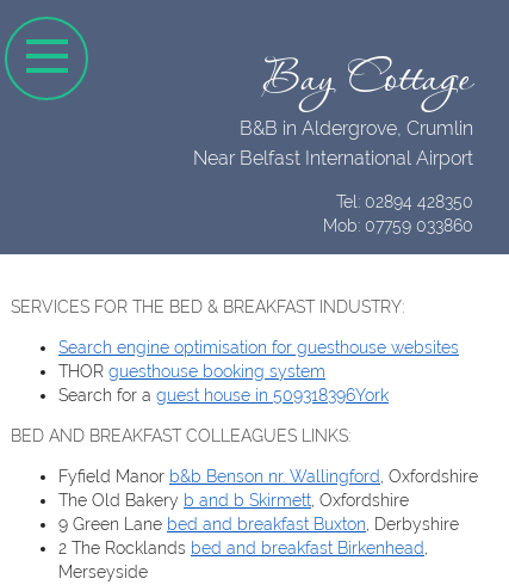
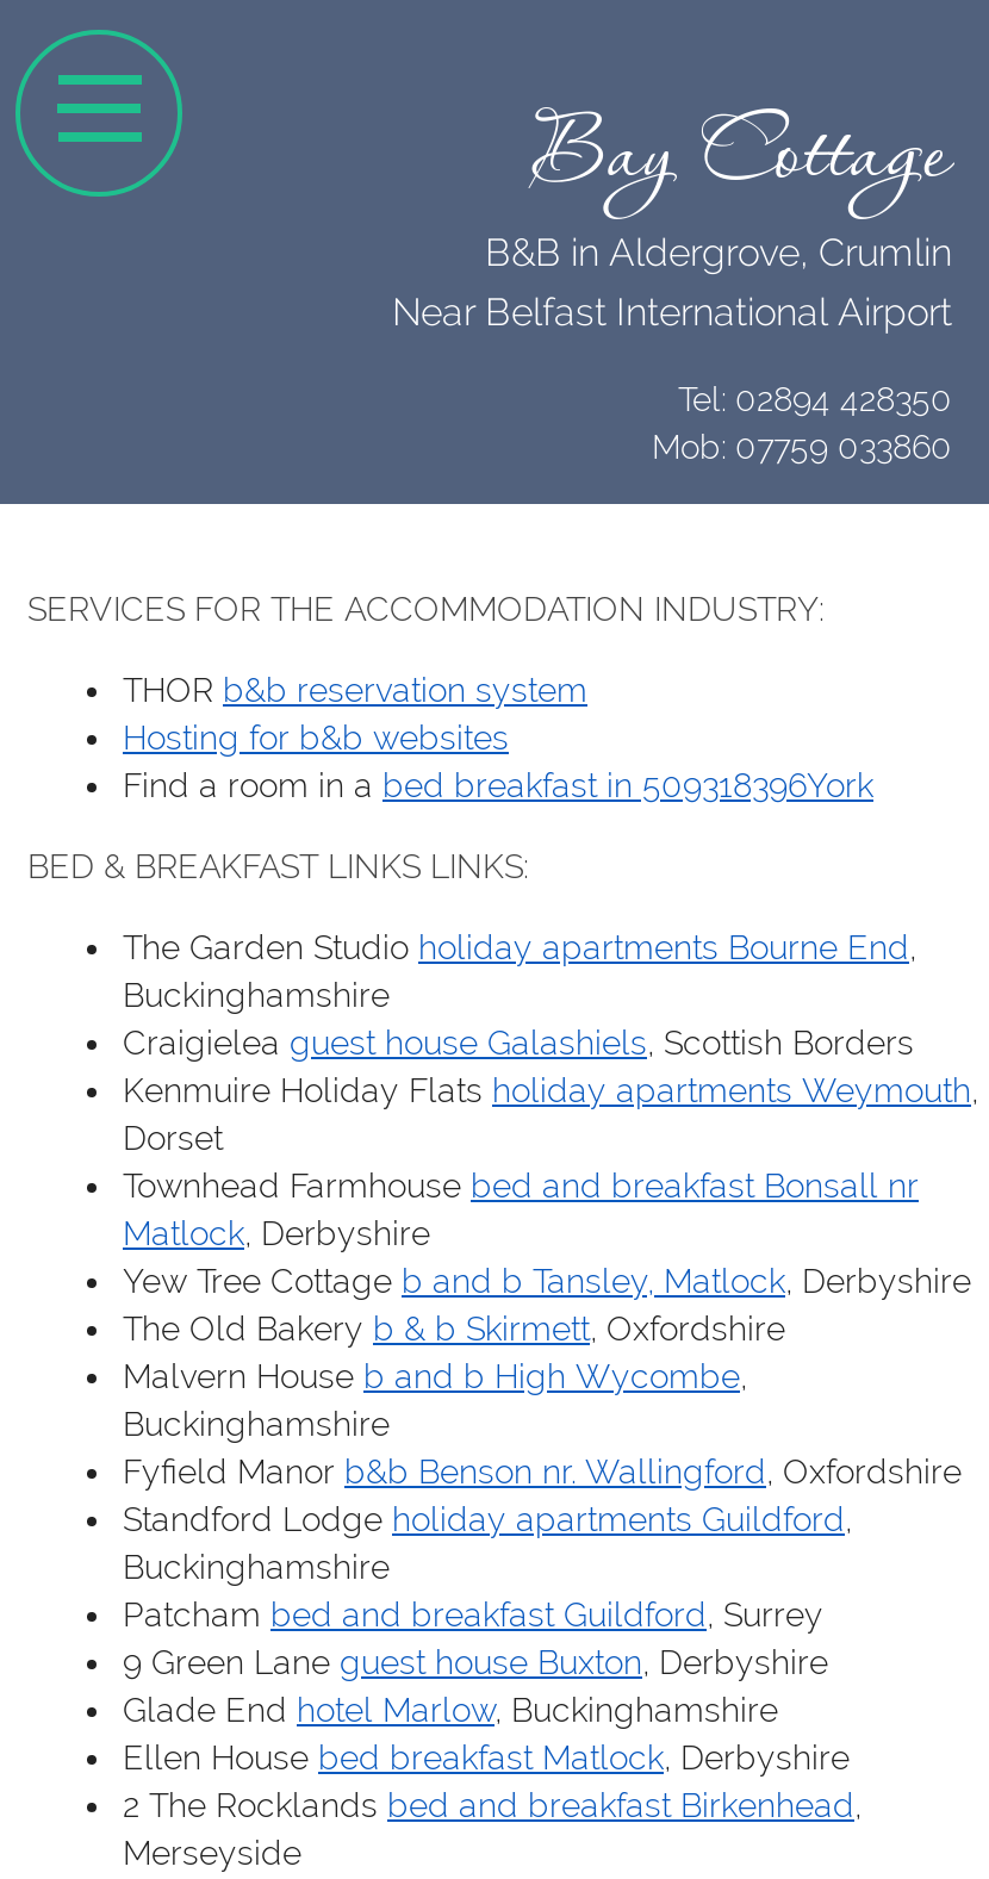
- SERVICES FOR THE BED & BREAKFAST INDUSTRY:
- Search engine optimisation for guesthouse websites
- THOR guesthouse booking system
- Search for a guest house in 509318396York
- BED AND BREAKFAST COLLEAGUES LINKS:
+ SERVICES FOR THE ACCOMMODATION INDUSTRY:
+ THOR b&b reservation system
+ Hosting for b&b websites
+ Find a room in a bed breakfast in 509318396York
+ BED & BREAKFAST LINKS LINKS:
+ The Garden Studio holiday apartments Bourne End,
+ Buckinghamshire
+ Craigielea guest house Galashiels, Scottish Borders
+ Kenmuire Holiday Flats holiday apartments Weymouth,
+ Dorset
+ Townhead Farmhouse bed and breakfast Bonsall nr
+ Matlock, Derbyshire
+ Yew Tree Cottage b and b Tansley, Matlock, Derbyshire
+ The Old Bakery b & b Skirmett, Oxfordshire
+ Malvern House b and b High Wycombe,
+ Buckinghamshire

- The Old Bakery b and b Skirmett, Oxfordshire
- 9 Green Lane bed and breakfast Buxton, Derbyshire
+ Standford Lodge holiday apartments Guildford,
+ Buckinghamshire
+ Patcham bed and breakfast Guildford, Surrey
+ 9 Green Lane guest house Buxton, Derbyshire
+ Glade End hotel Marlow, Buckinghamshire
+ Ellen House bed breakfast Matlock, Derbyshire
